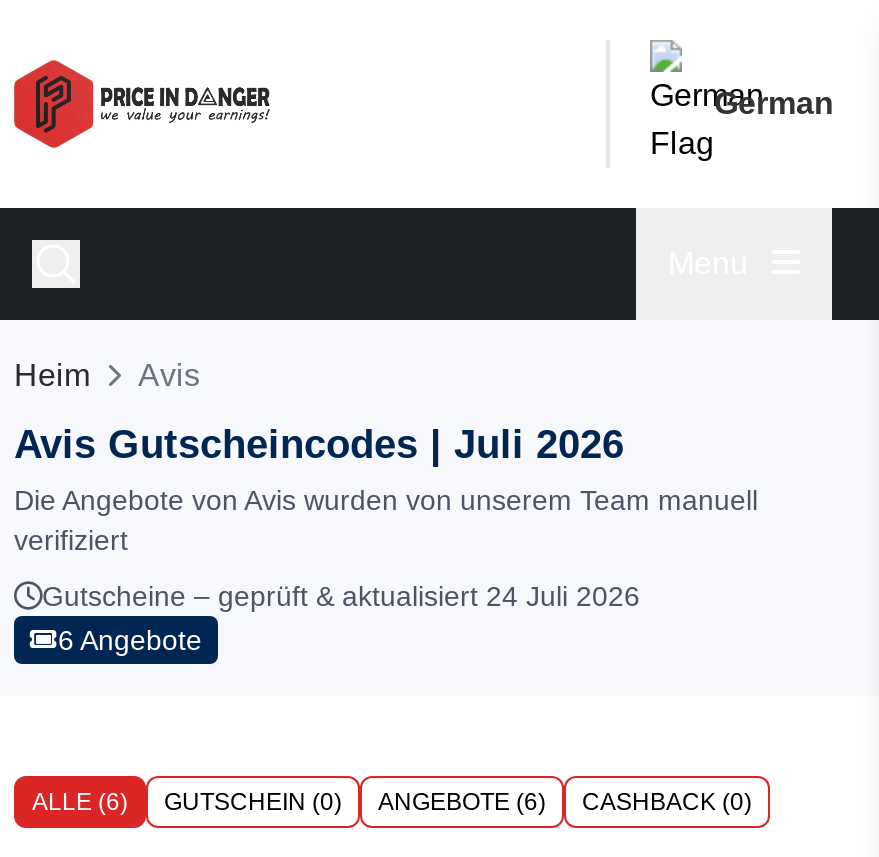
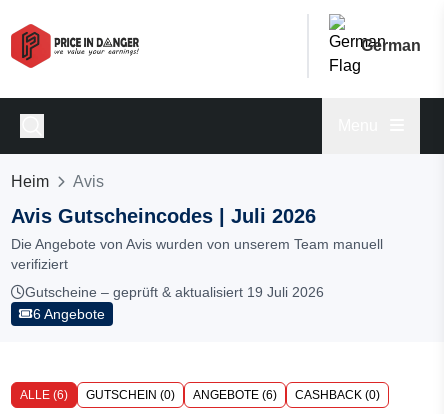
- Gutscheine – geprüft & aktualisiert 24 Juli 2026
+ Gutscheine – geprüft & aktualisiert 19 Juli 2026
